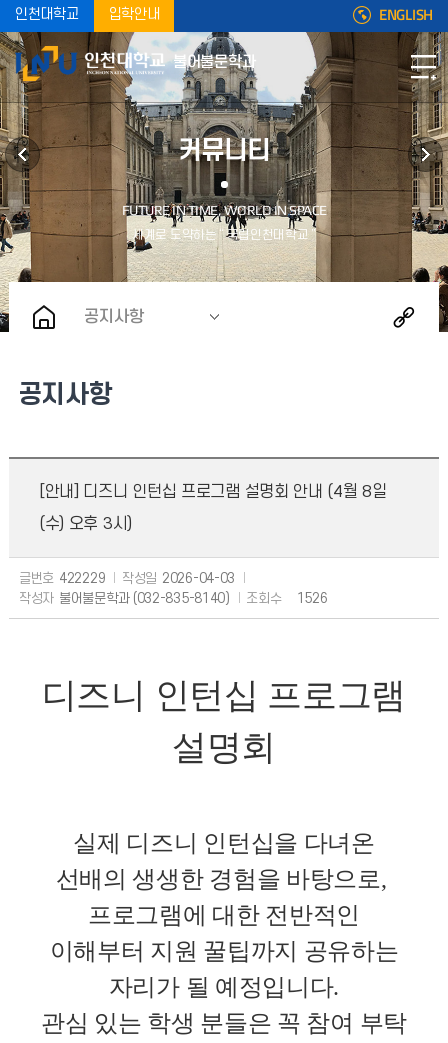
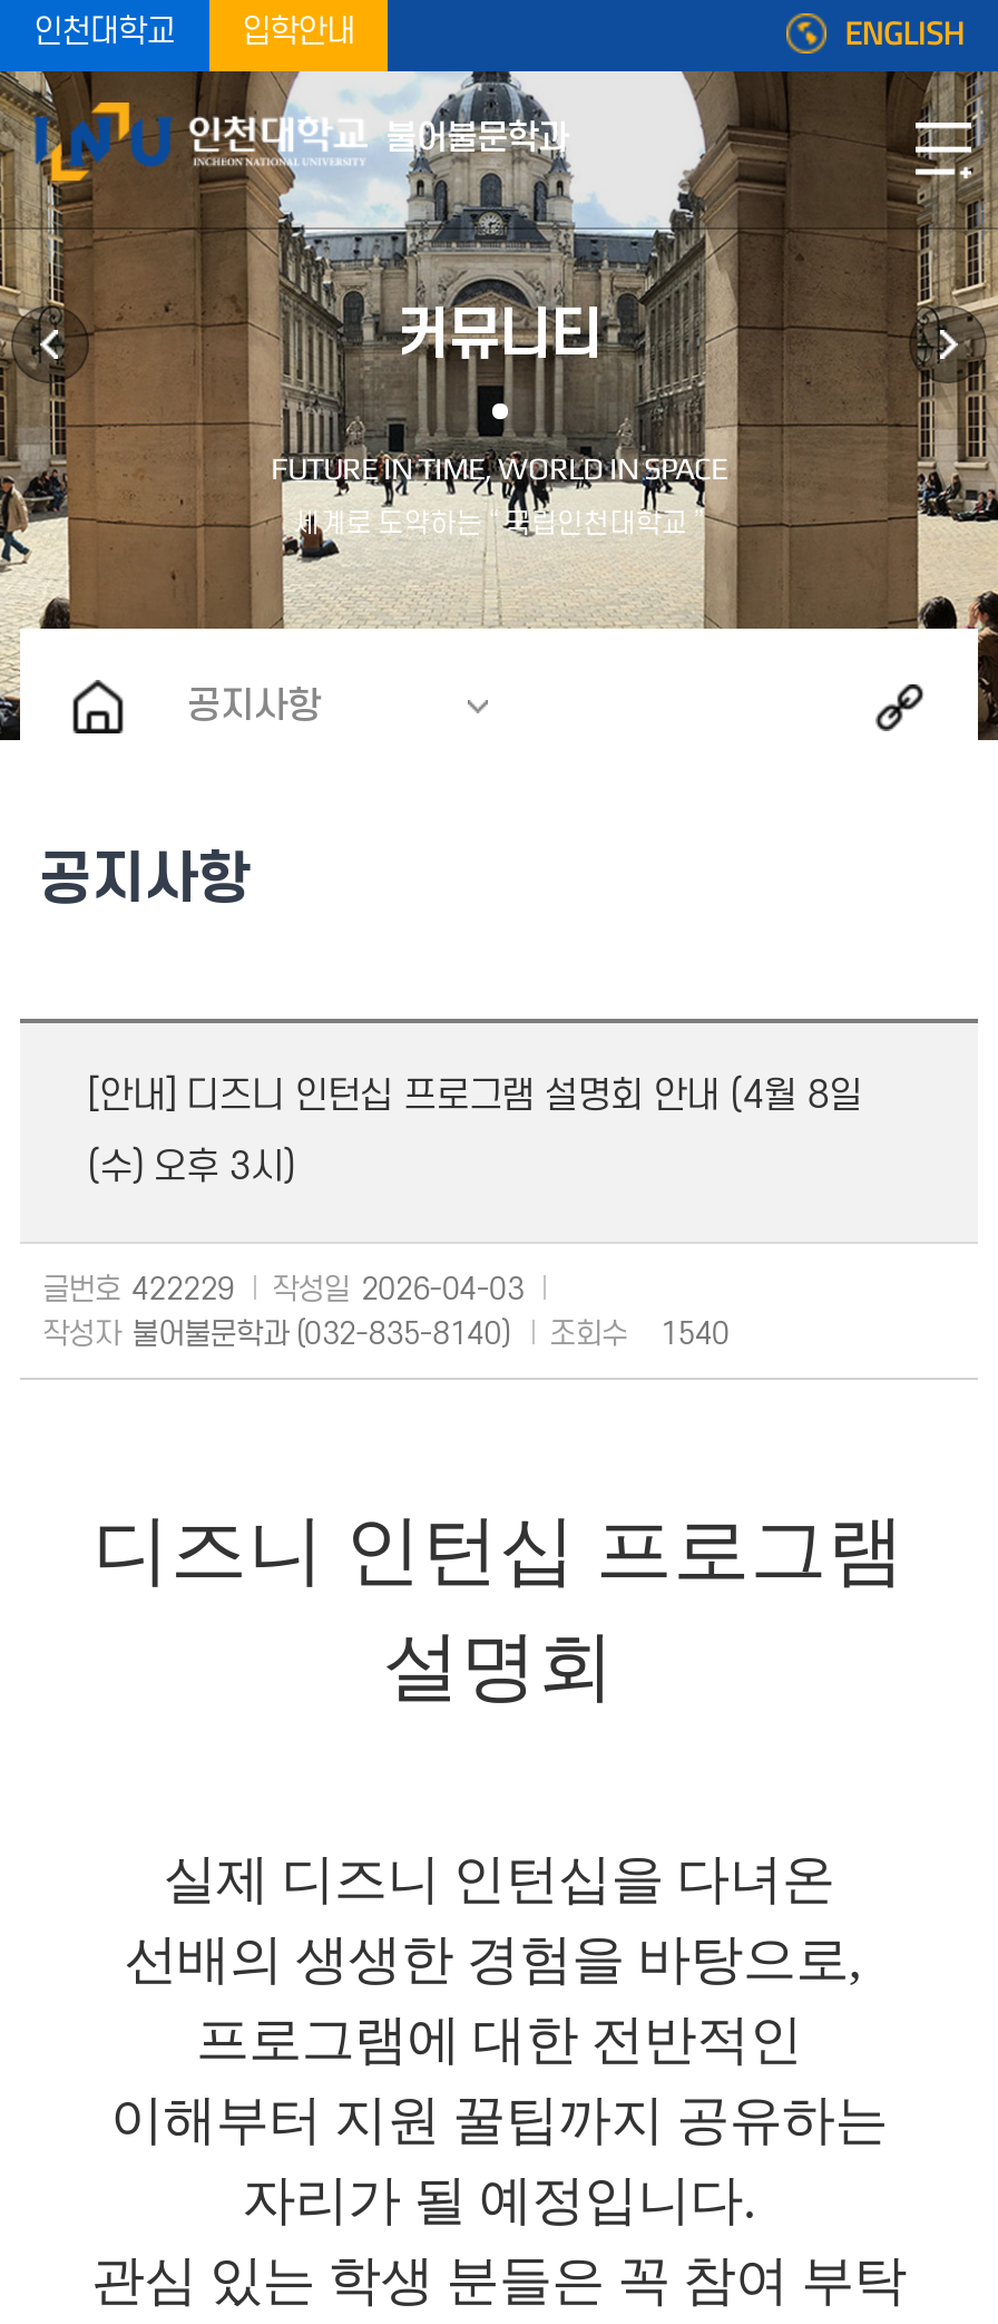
- 작성자 불어불문학과 (032-835-8140) 조회수 1526
+ 작성자 불어불문학과 (032-835-8140) 조회수 1540
